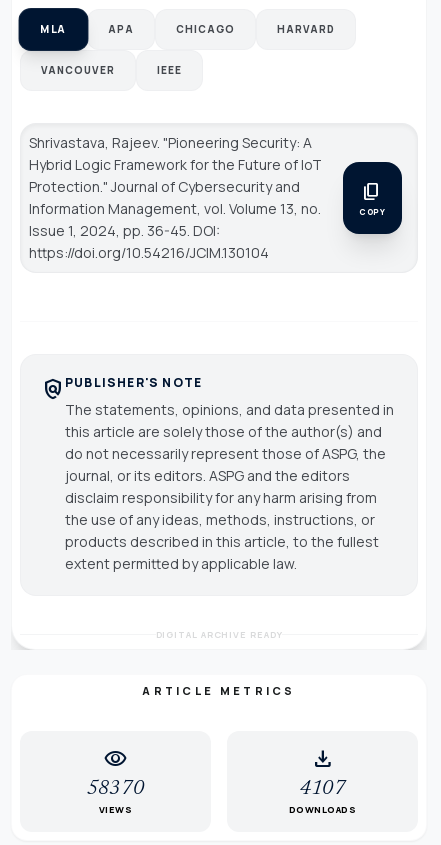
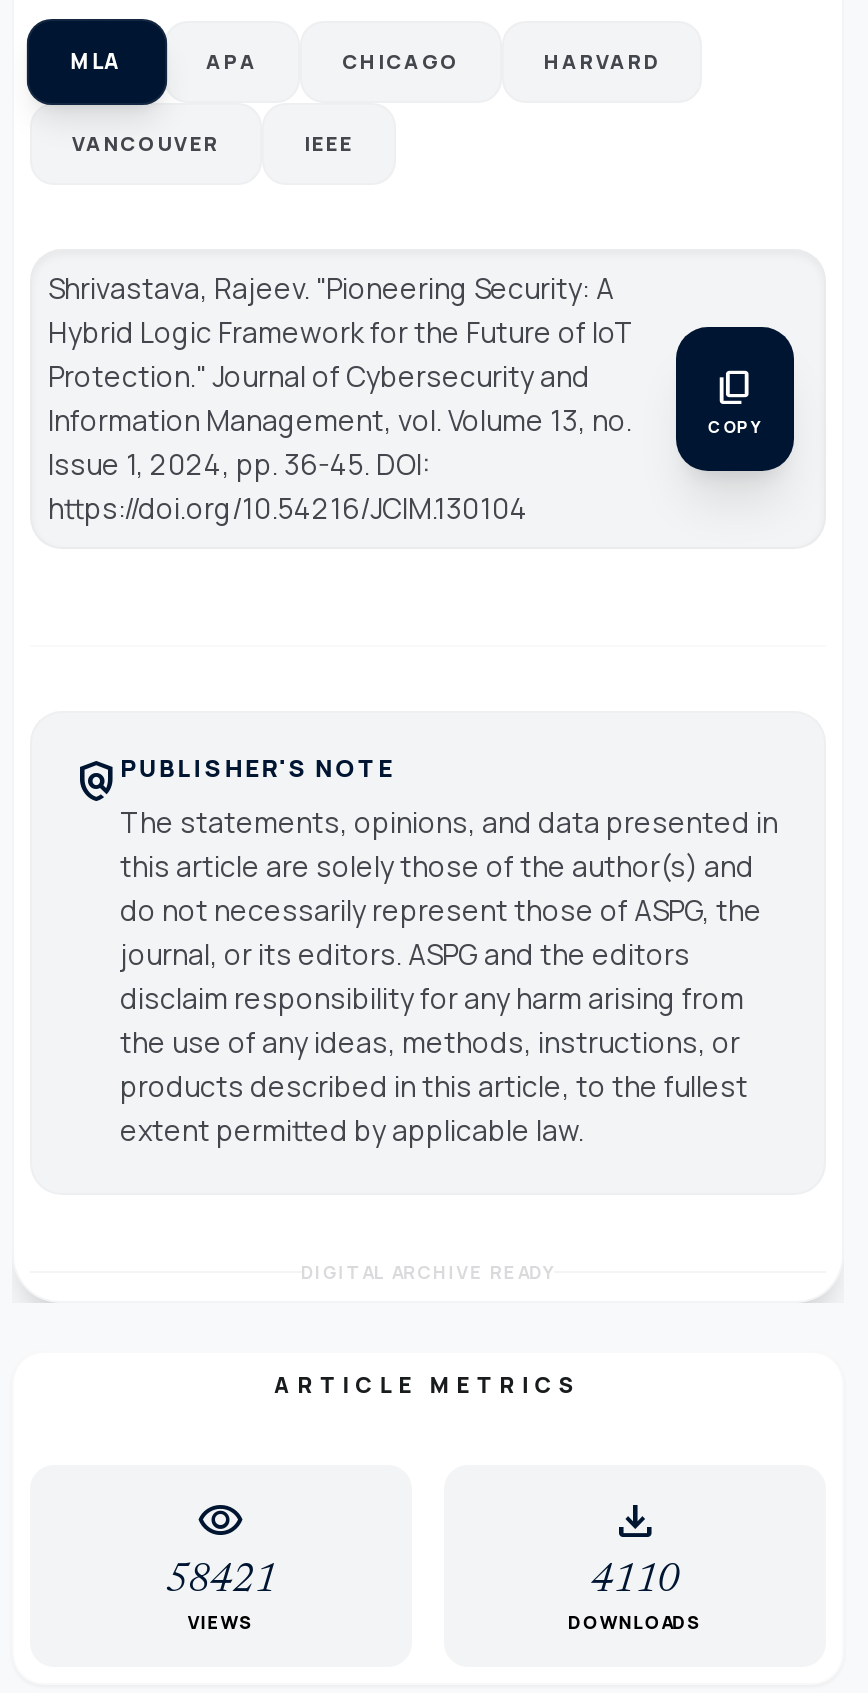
- 58370
+ 58421

- 4107
+ 4110
